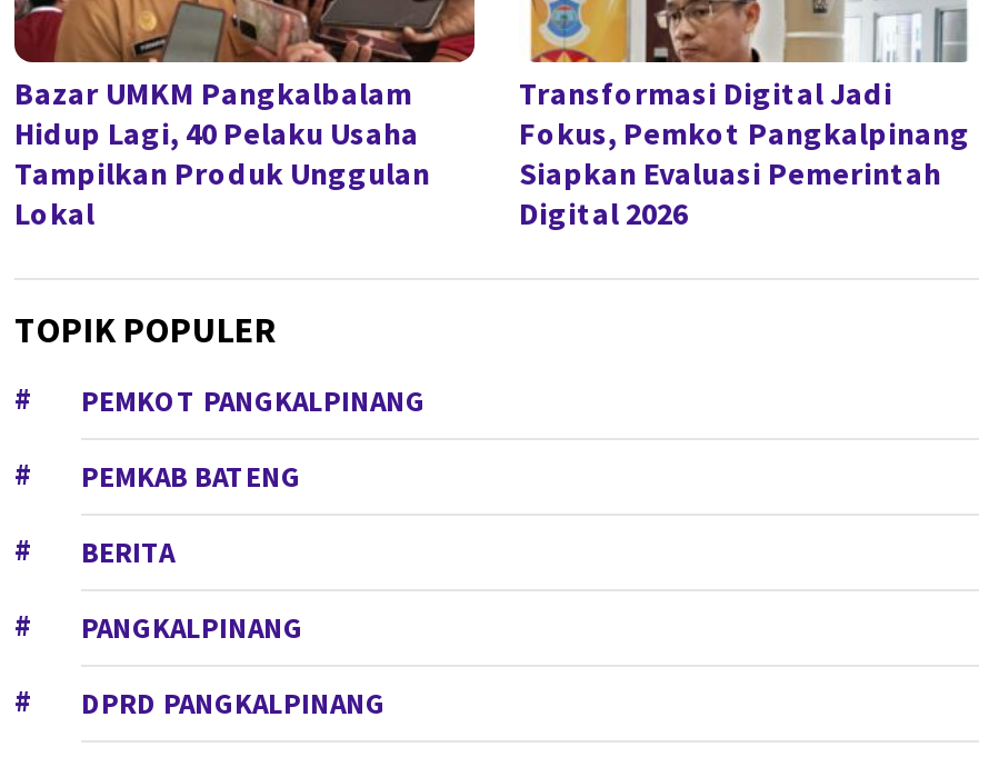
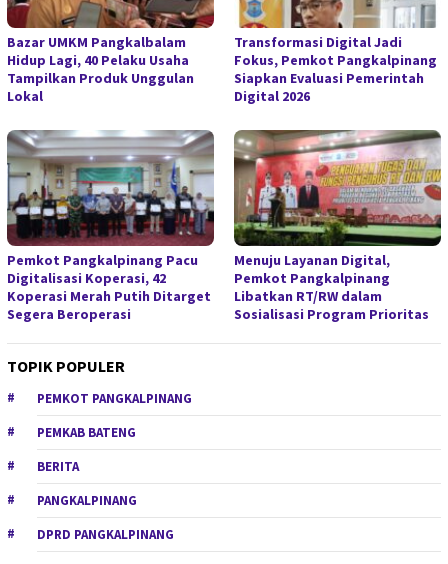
+ [image]
+ Pemkot Pangkalpinang Pacu
+ Digitalisasi Koperasi, 42
+ Koperasi Merah Putih Ditarget
+ Segera Beroperasi

+ [image]
+ Menuju Layanan Digital,
+ Pemkot Pangkalpinang
+ Libatkan RT/RW dalam
+ Sosialisasi Program Prioritas
